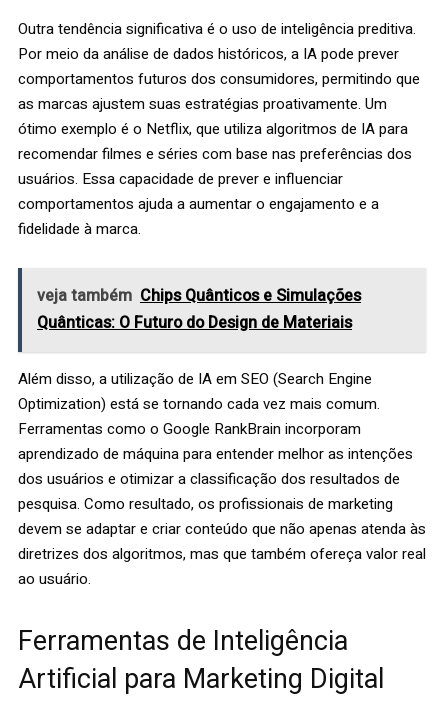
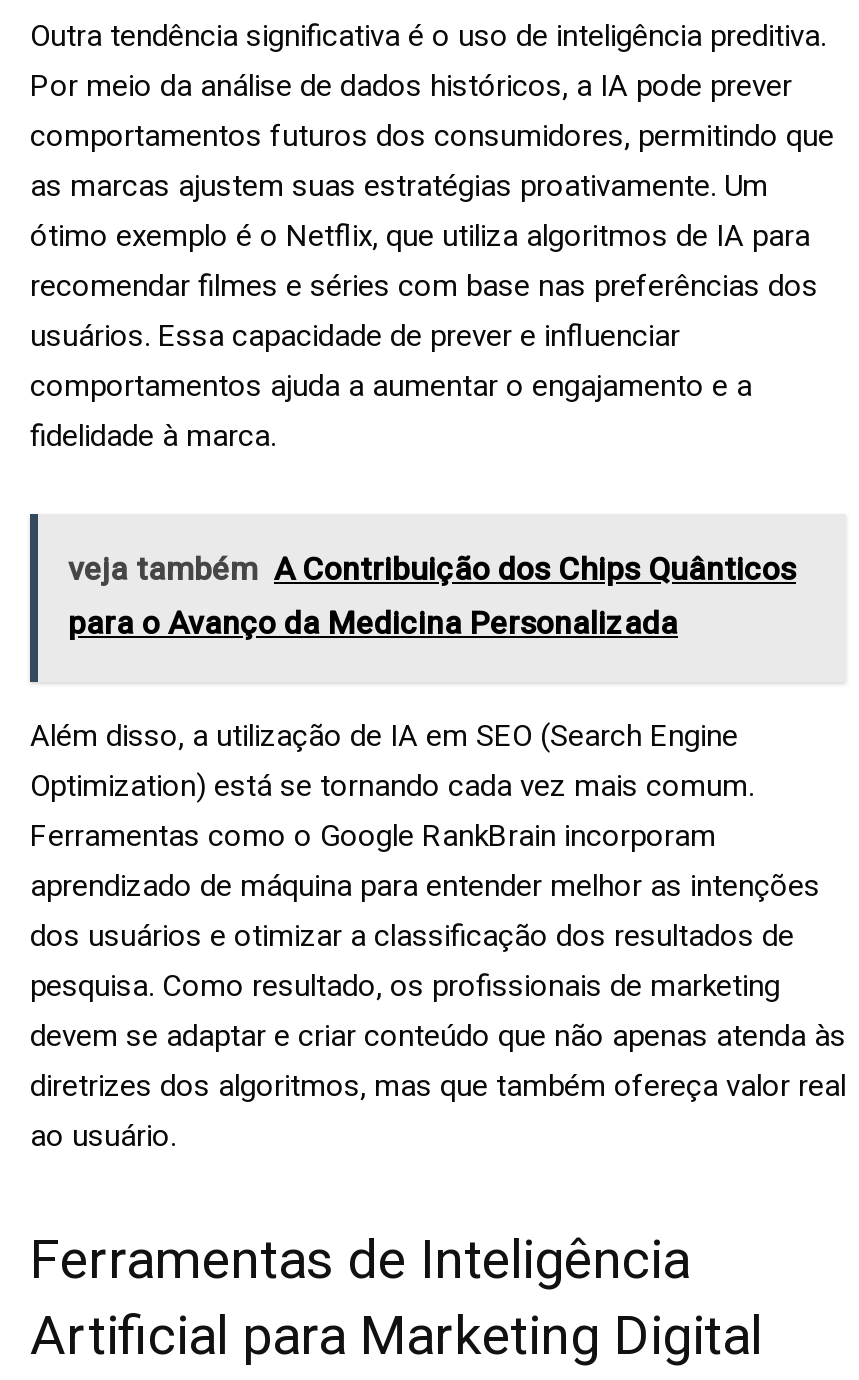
- veja também Chips Quânticos e Simulações
- Quânticas: O Futuro do Design de Materiais
+ veja também A Contribuição dos Chips Quânticos
+ para o Avanço da Medicina Personalizada
